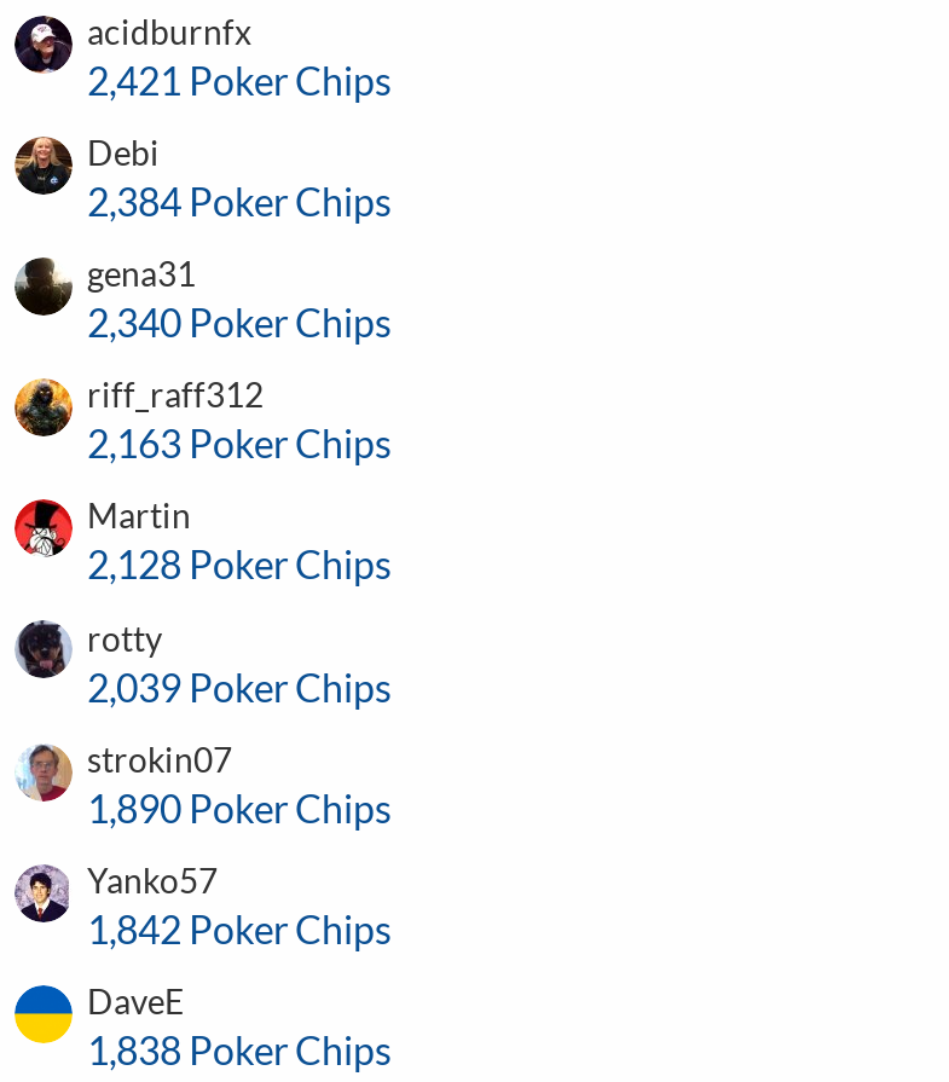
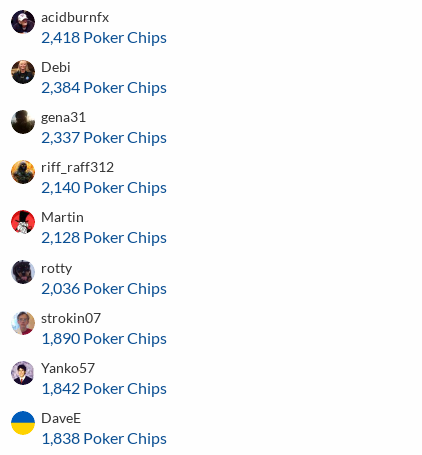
- 2,421 Poker Chips
+ 2,418 Poker Chips

- 2,340 Poker Chips
+ 2,337 Poker Chips

- 2,163 Poker Chips
+ 2,140 Poker Chips

- 2,039 Poker Chips
+ 2,036 Poker Chips
